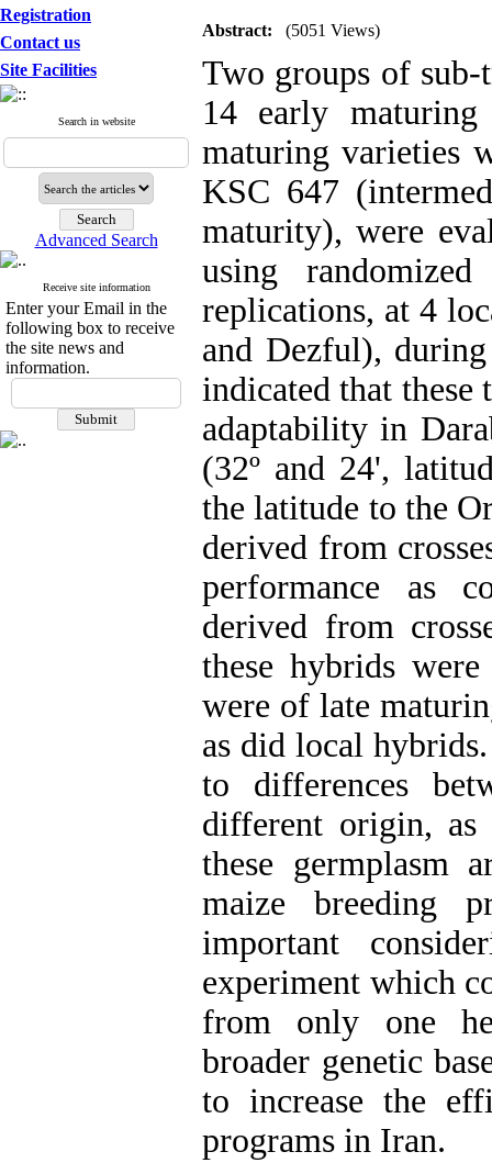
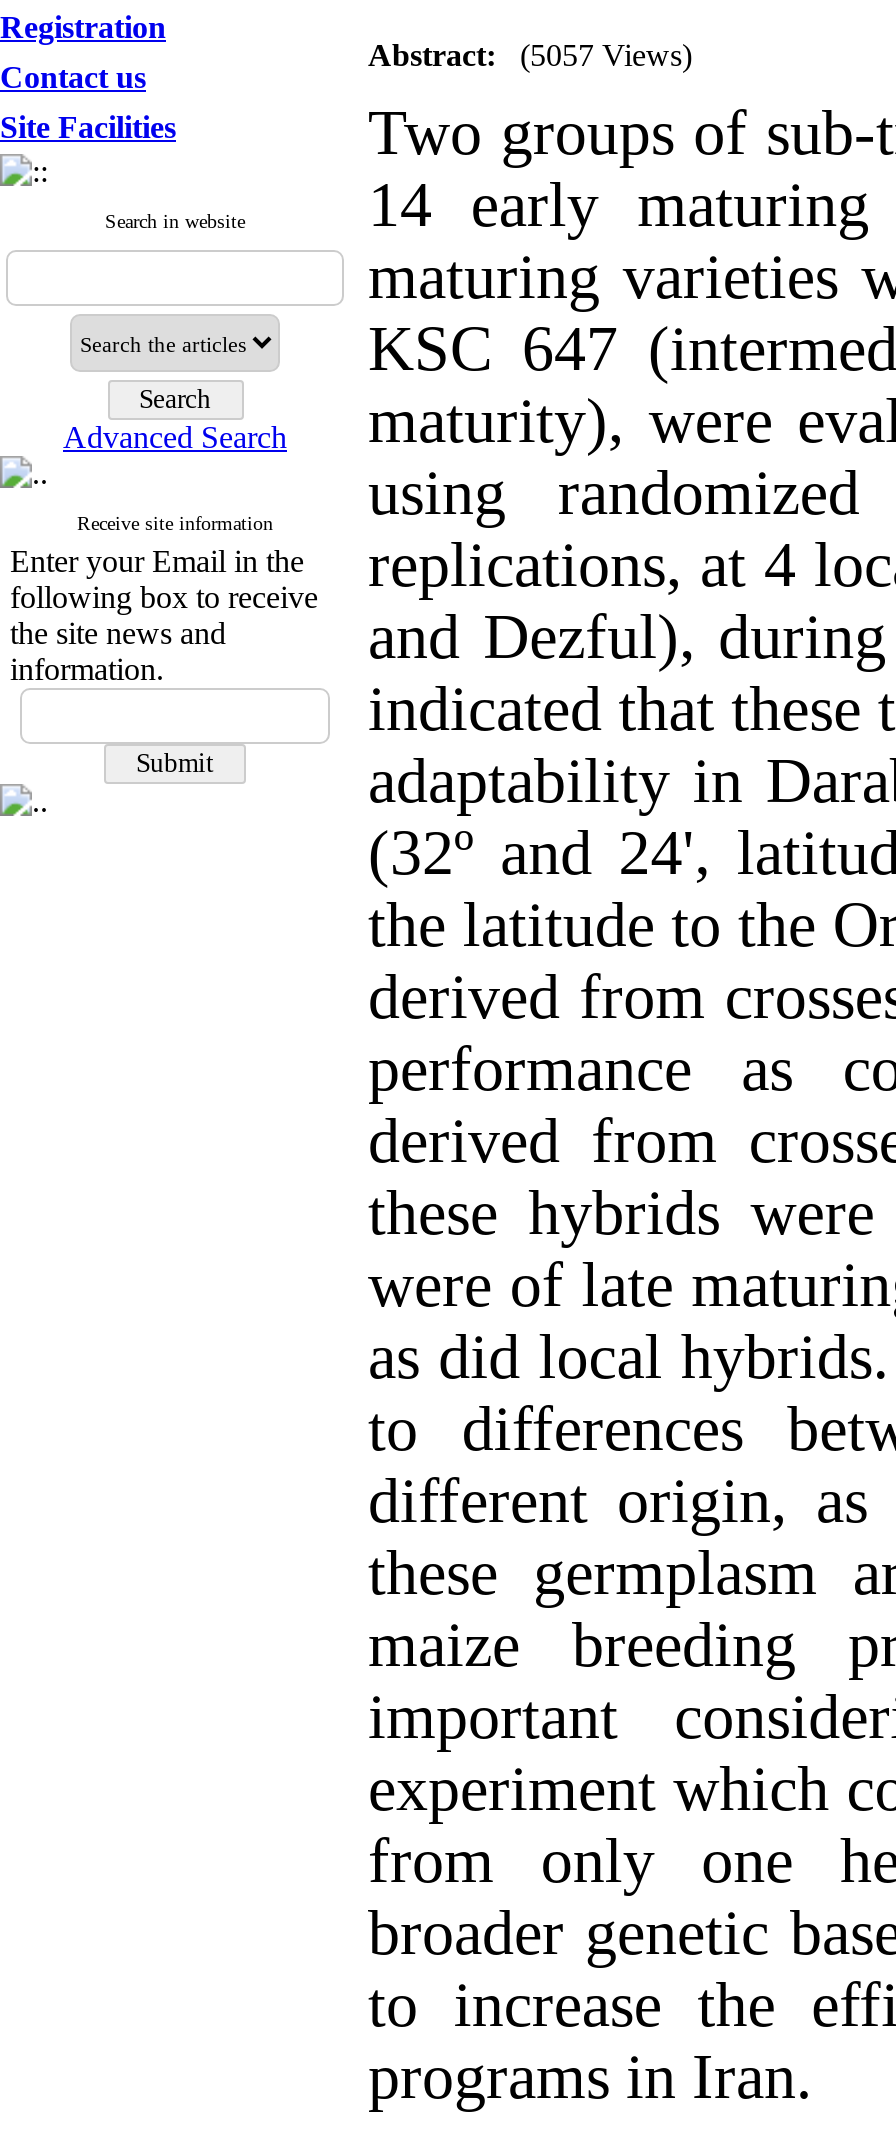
- Abstract: (5051 Views)
+ Abstract: (5057 Views)
